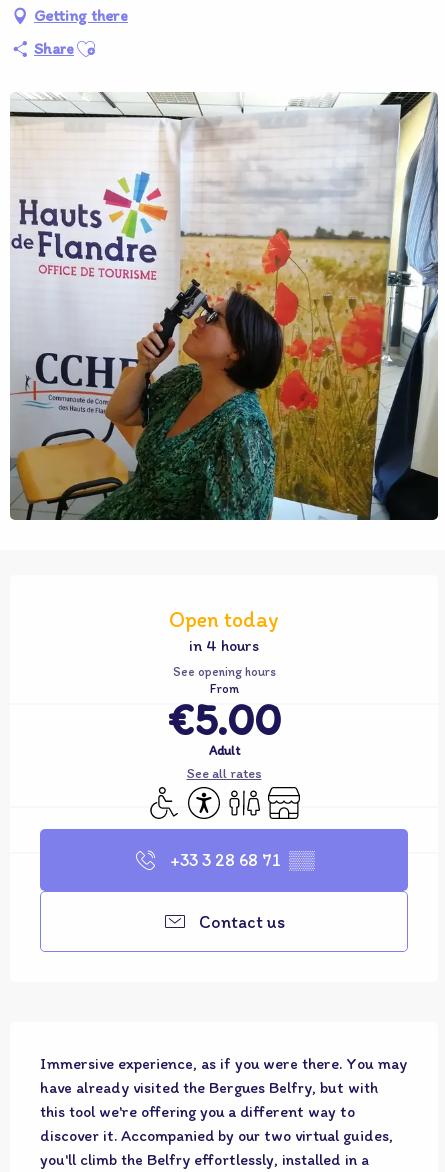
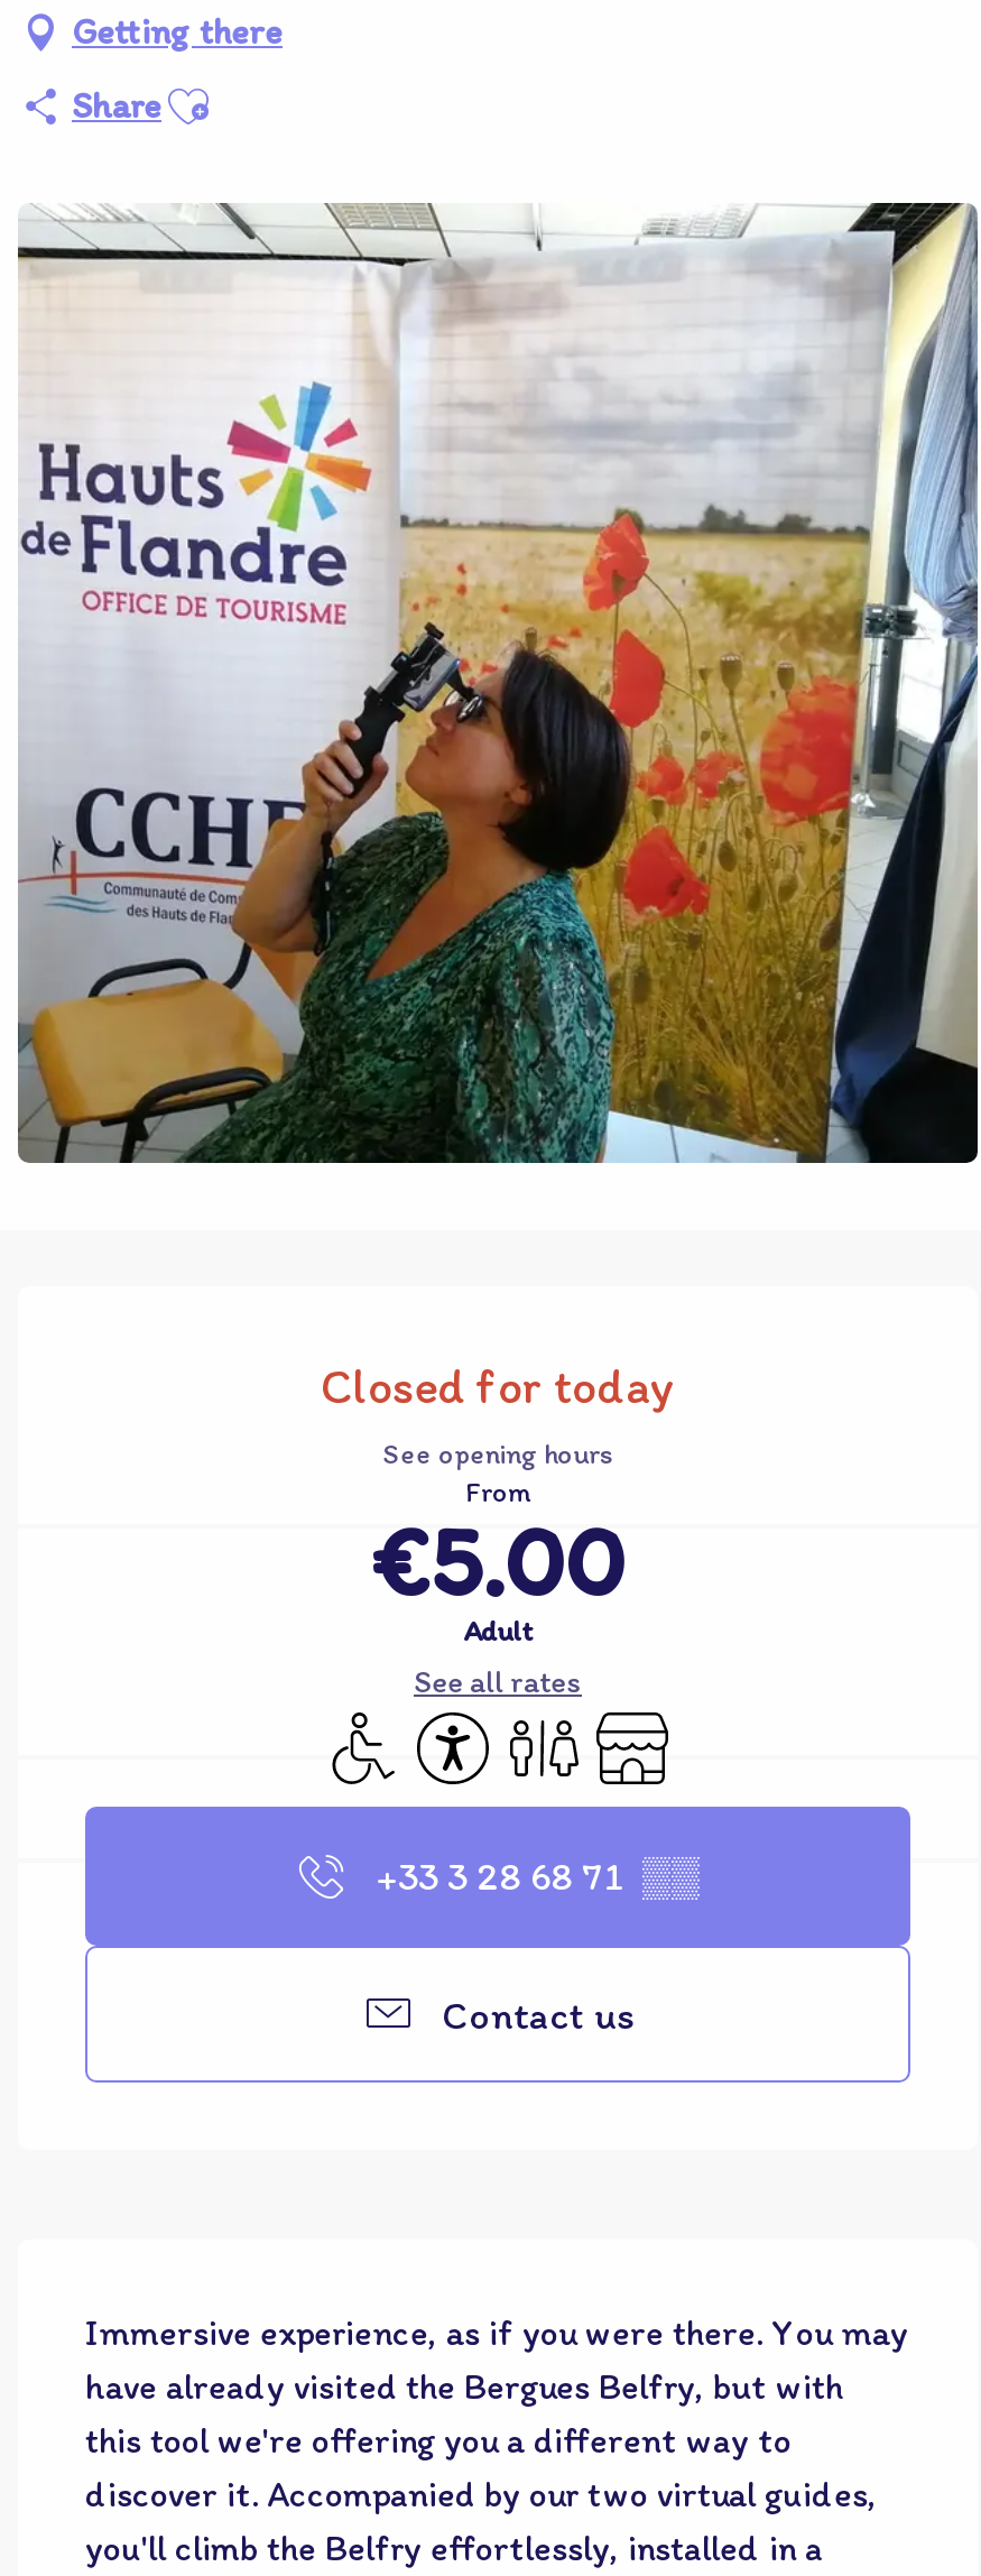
- Open today
- in 4 hours
+ Closed for today
